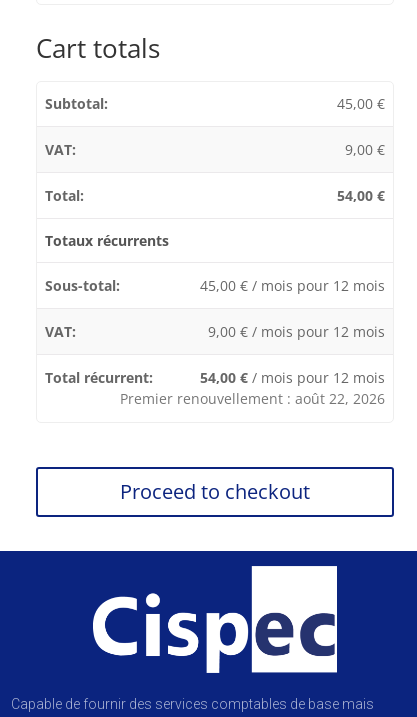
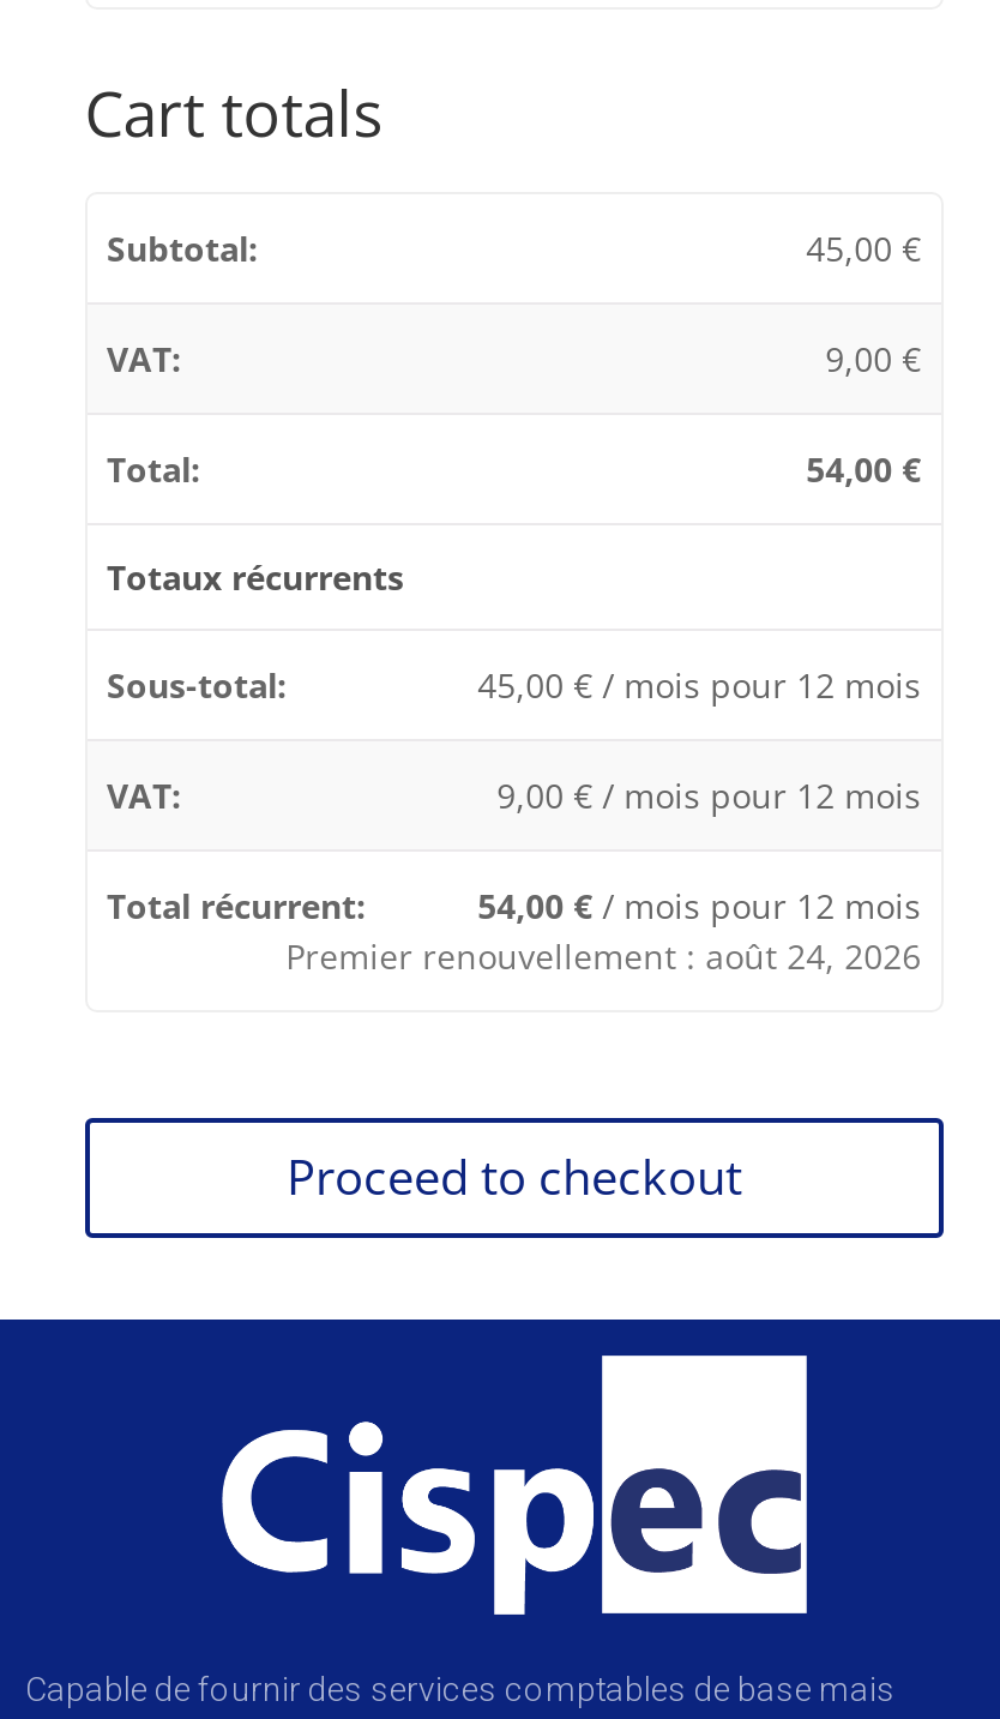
- Premier renouvellement : août 22, 2026
+ Premier renouvellement : août 24, 2026
